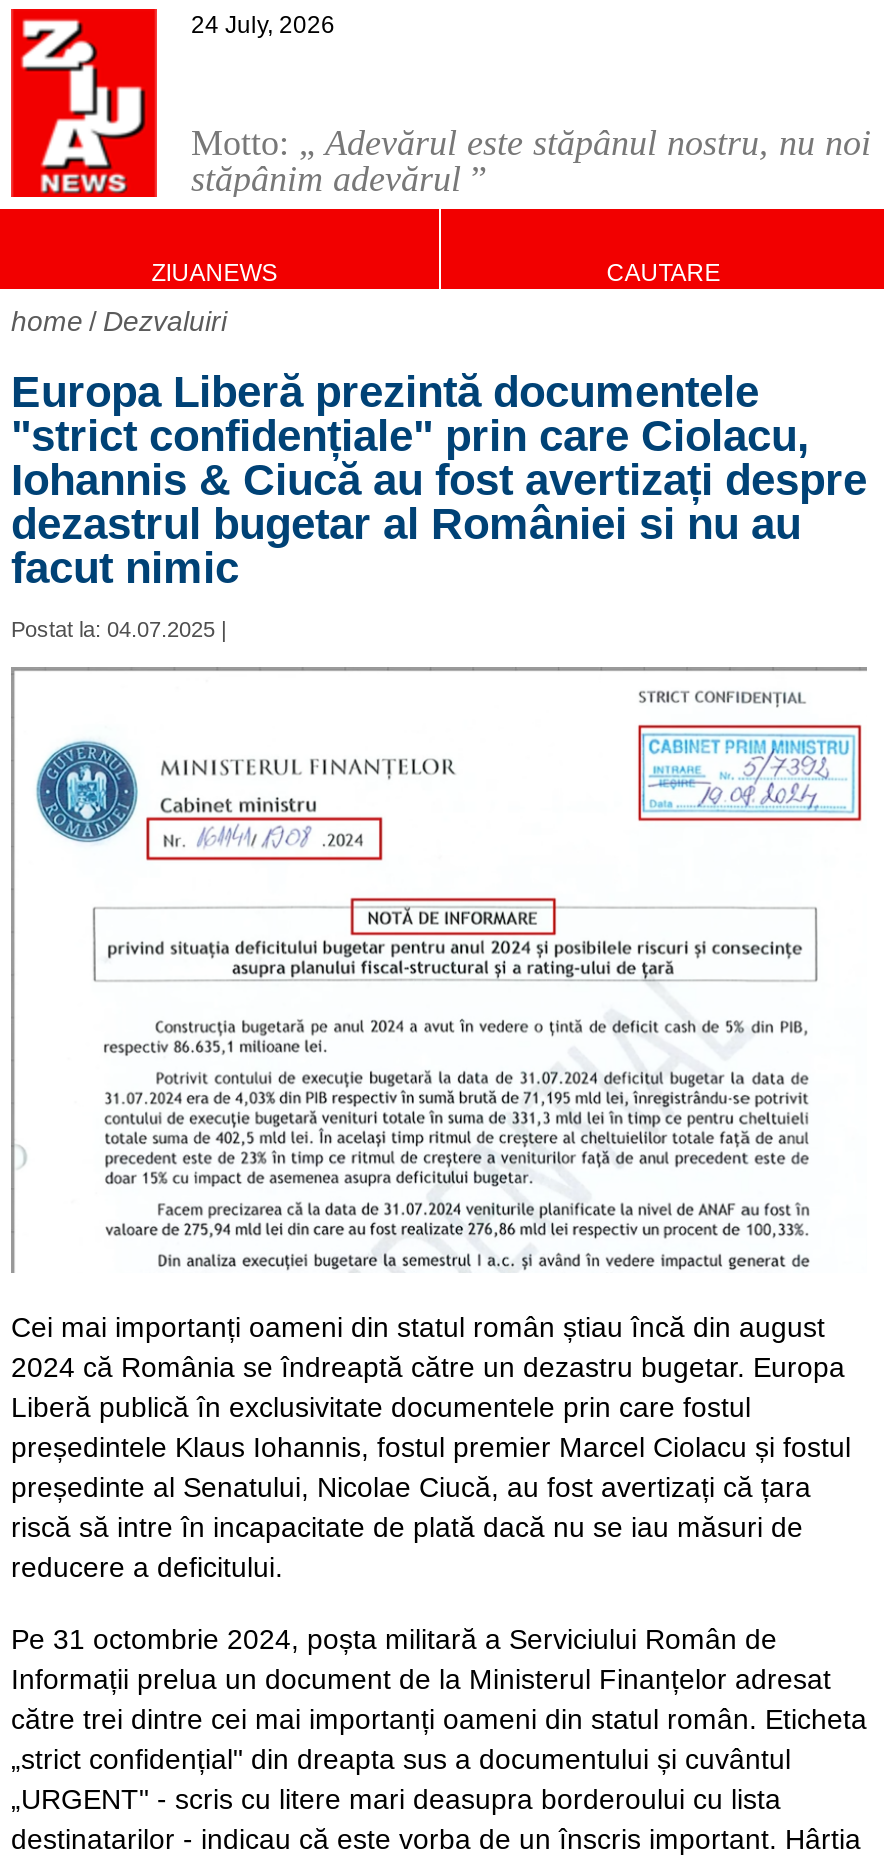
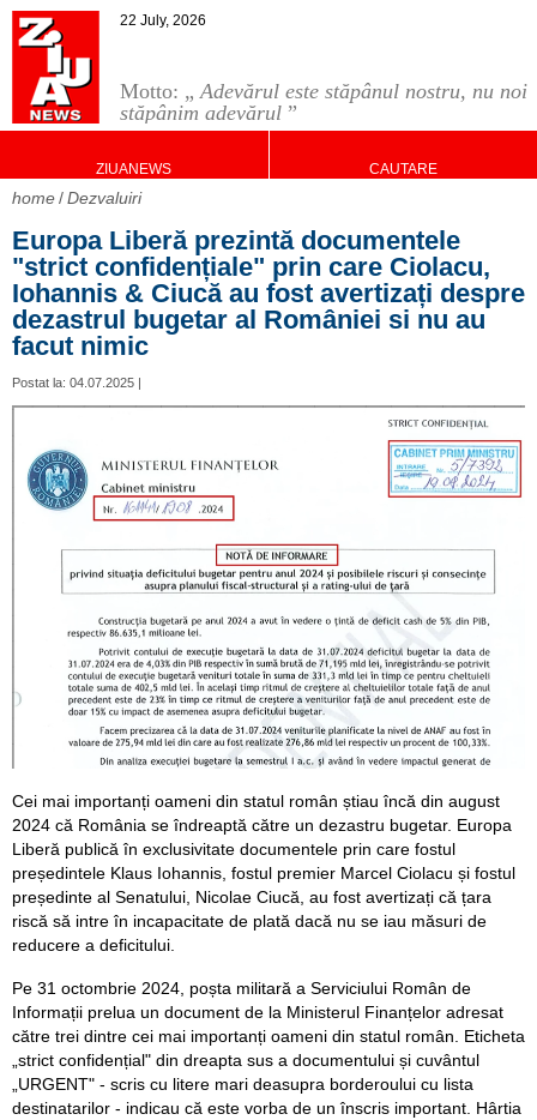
- 24 July, 2026
+ 22 July, 2026
